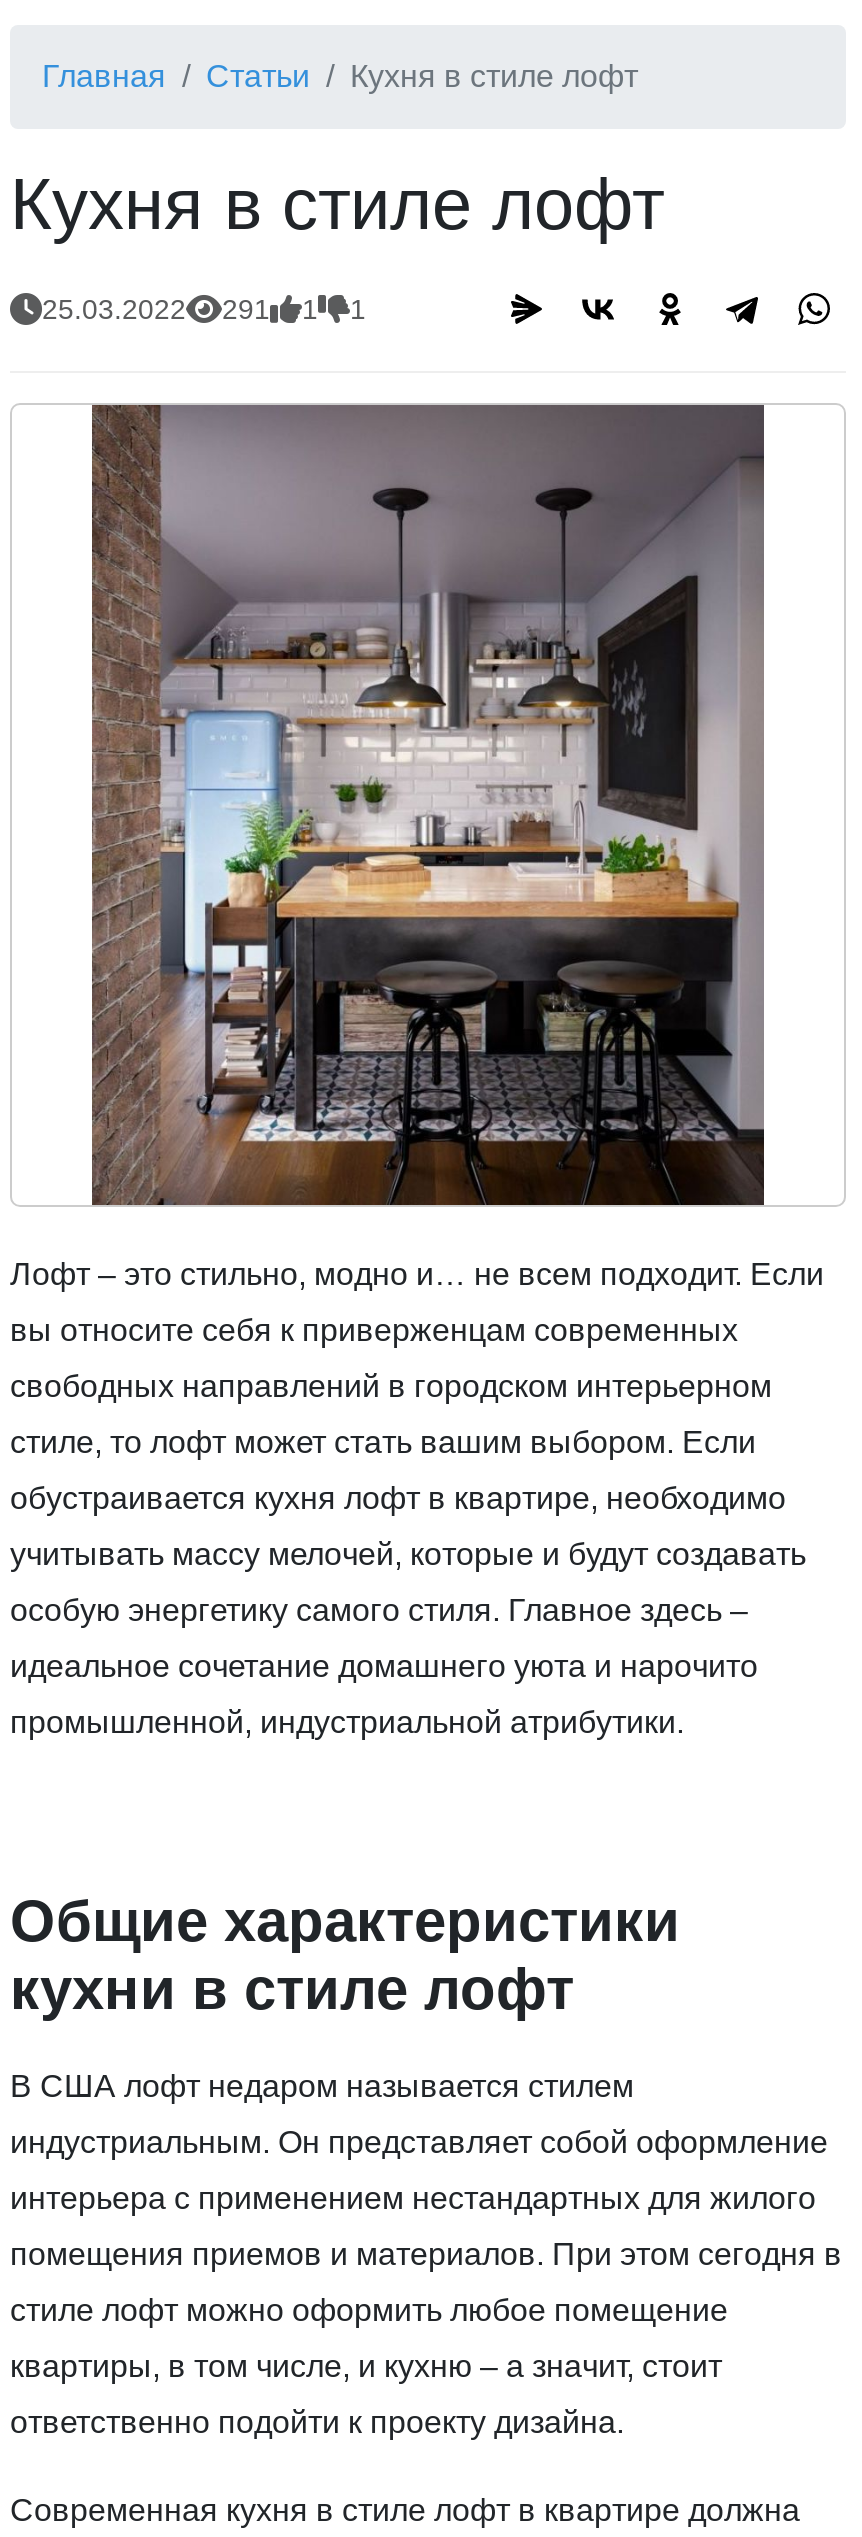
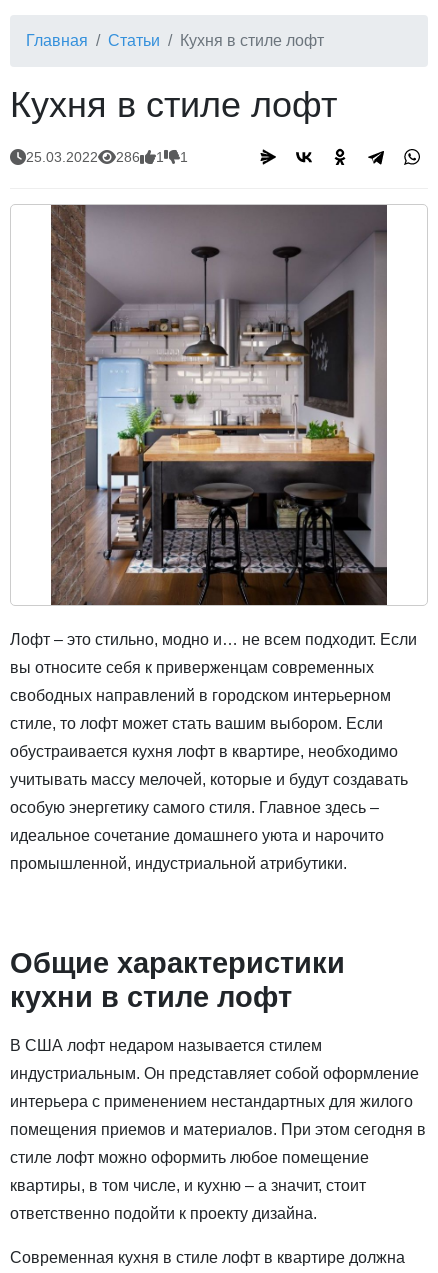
- 291
+ 286
